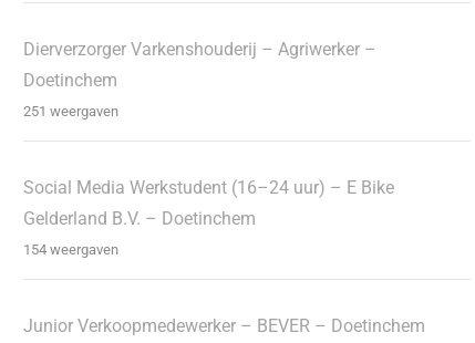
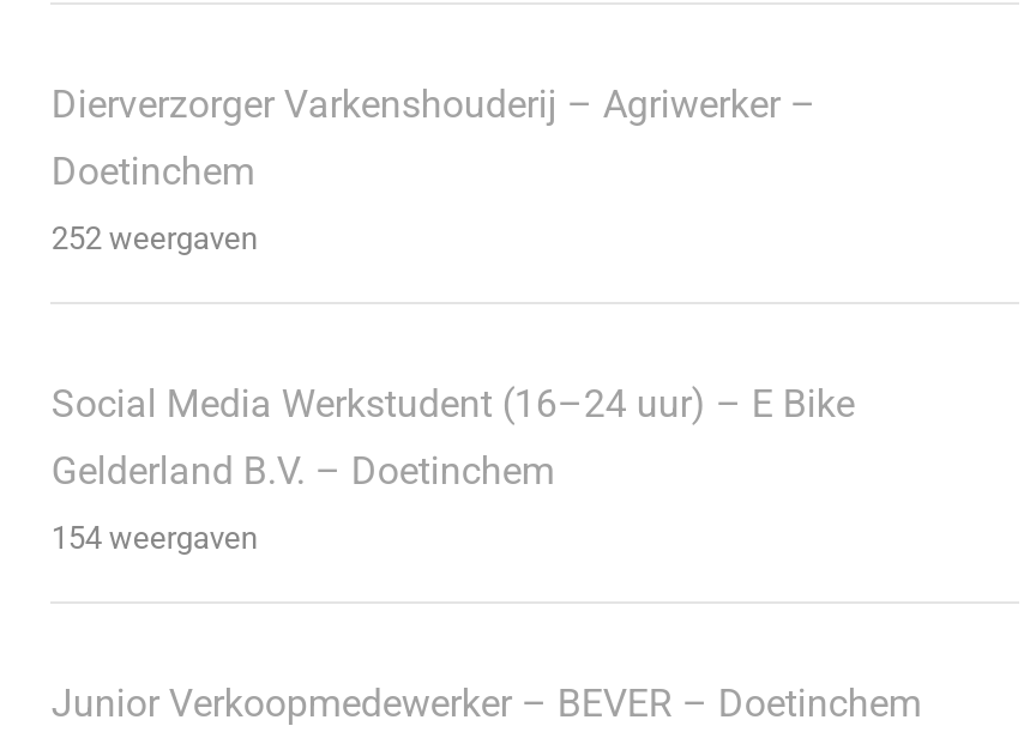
- 251 weergaven
+ 252 weergaven
